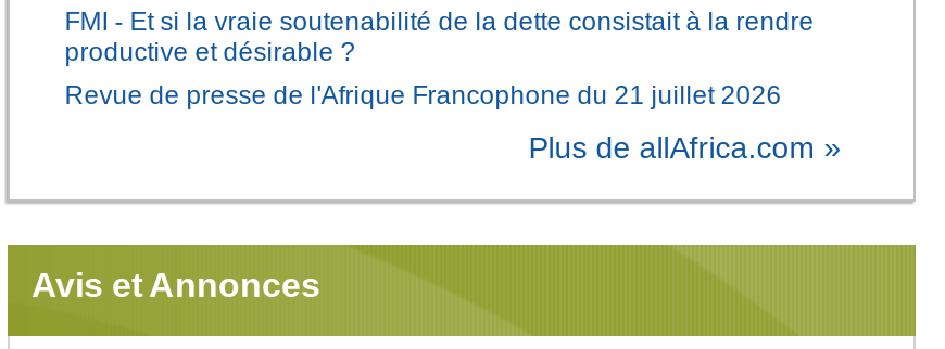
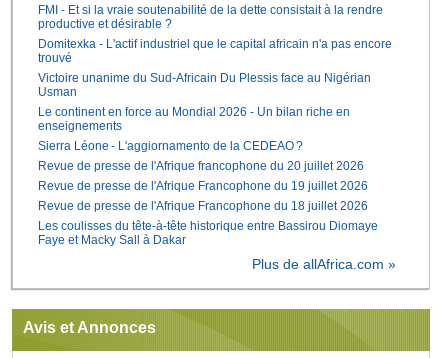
- Revue de presse de l'Afrique Francophone du 21 juillet 2026
+ Domitexka - L'actif industriel que le capital africain n'a pas encore
+ trouvé
+ Victoire unanime du Sud-Africain Du Plessis face au Nigérian
+ Usman
+ Le continent en force au Mondial 2026 - Un bilan riche en
+ enseignements
+ Sierra Léone - L'aggiornamento de la CEDEAO ?
+ Revue de presse de l'Afrique francophone du 20 juillet 2026
+ Revue de presse de l'Afrique Francophone du 19 juillet 2026
+ Revue de presse de l'Afrique Francophone du 18 juillet 2026
+ Les coulisses du tête-à-tête historique entre Bassirou Diomaye
+ Faye et Macky Sall à Dakar
